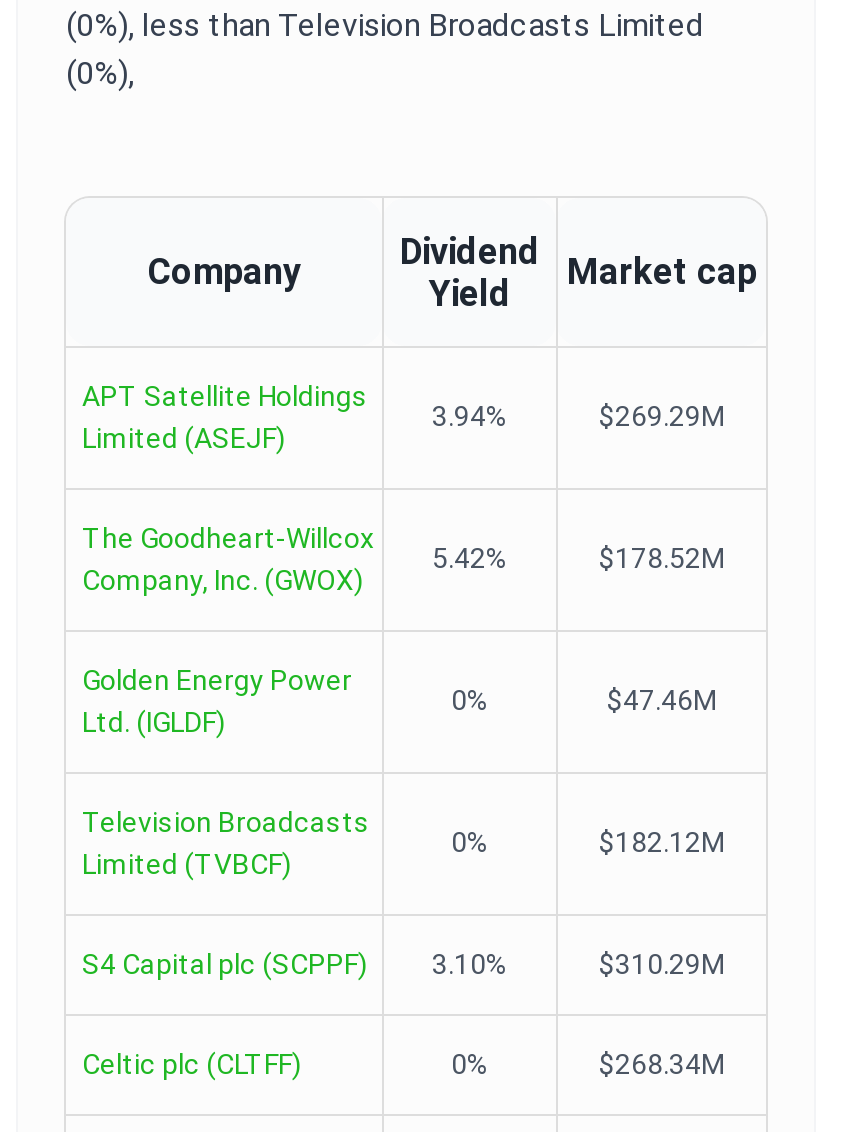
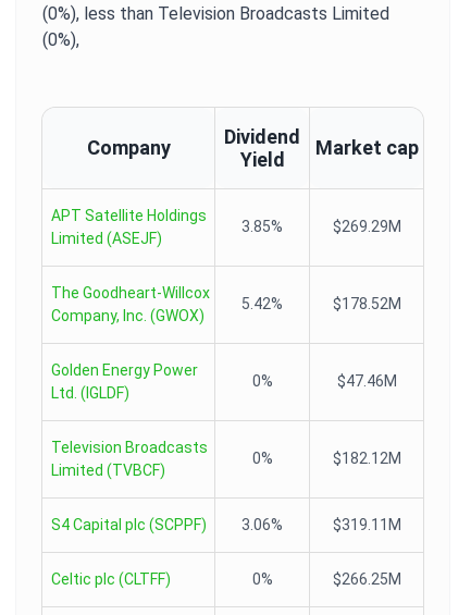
- 3.94%
+ 3.85%

- 3.10%
- $310.29M
+ 3.06%
+ $319.11M

- $268.34M
+ $266.25M
